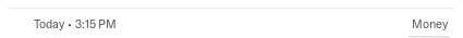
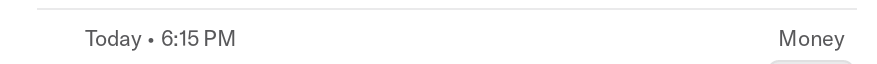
- Today • 3:15 PM
+ Today • 6:15 PM
